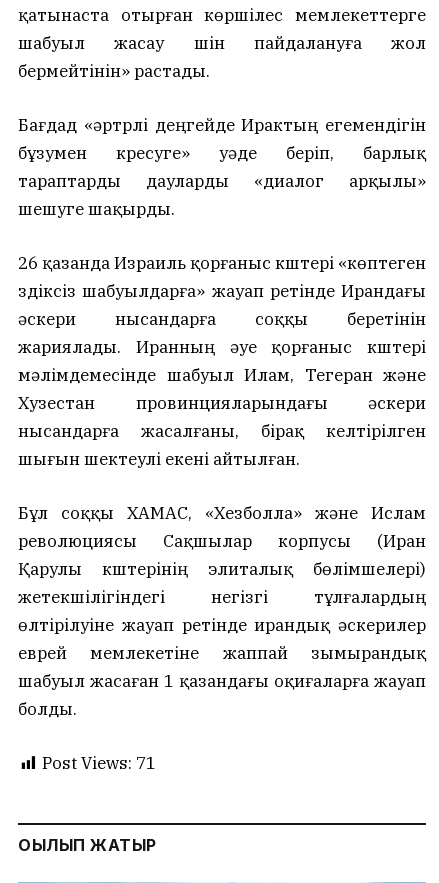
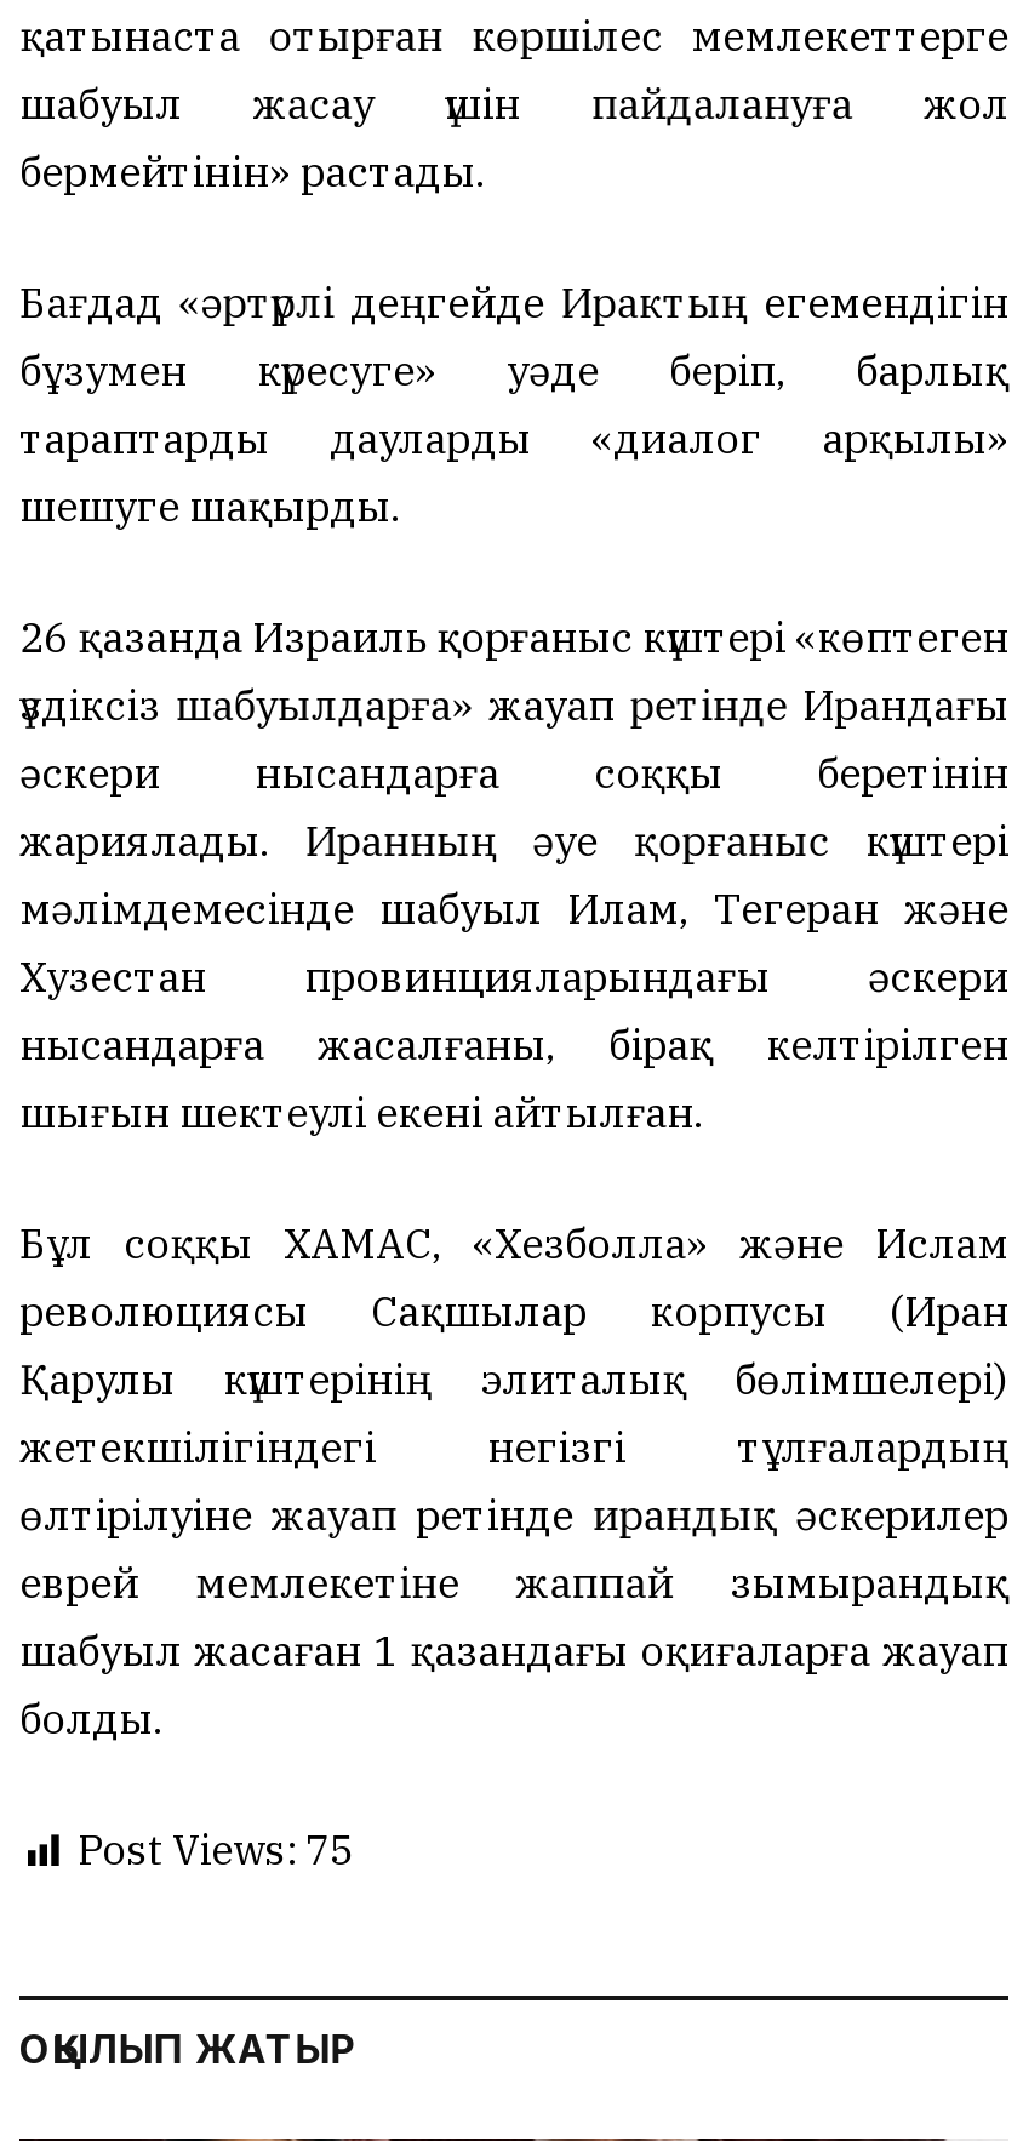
- Post Views: 71
+ Post Views: 75
